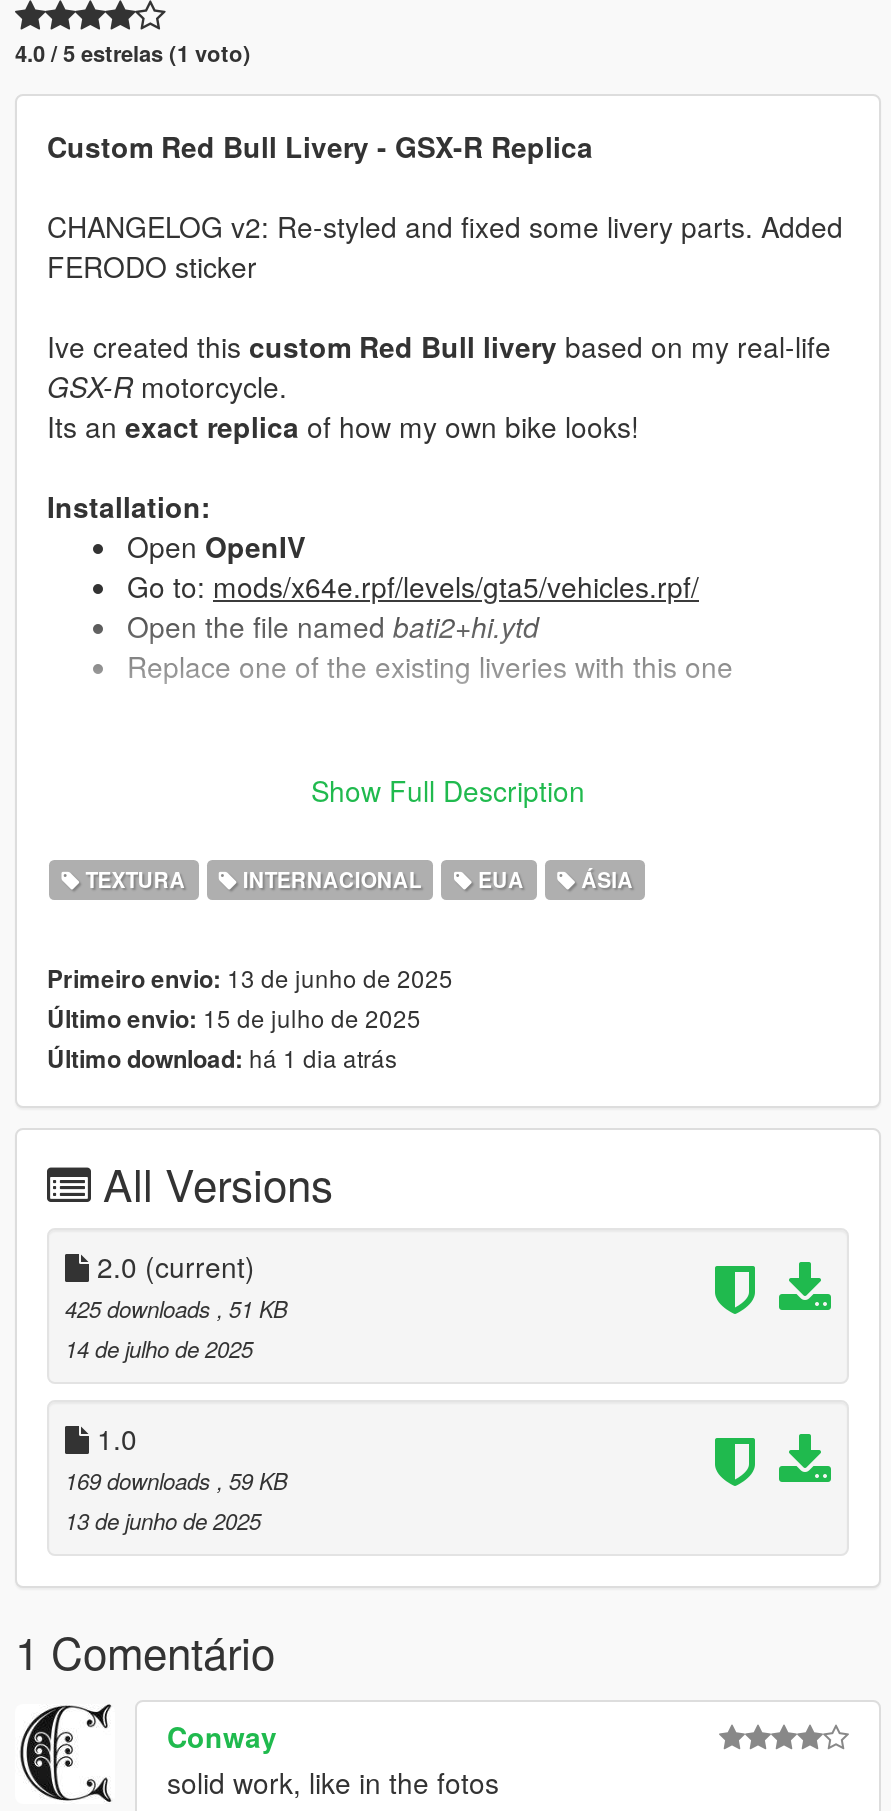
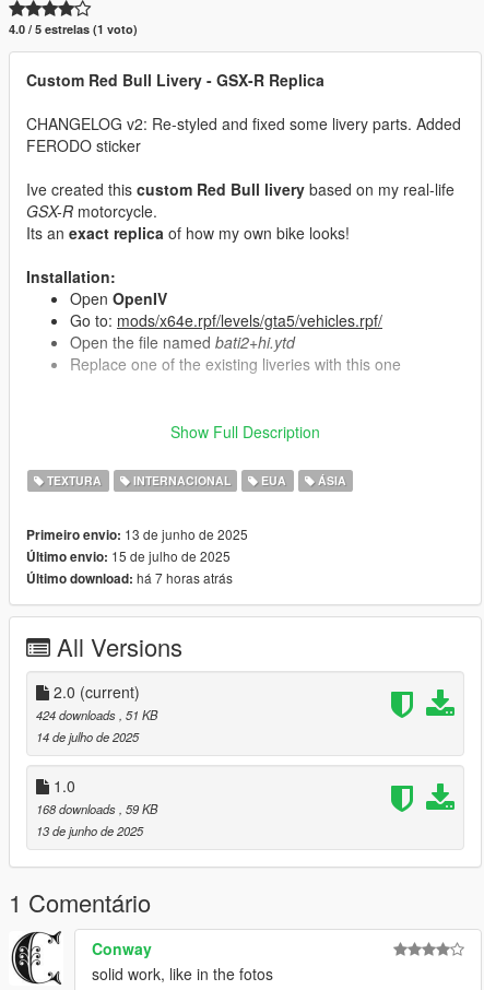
- Último download: há 1 dia atrás
+ Último download: há 7 horas atrás

- 425 downloads, 51 KB
+ 424 downloads, 51 KB

- 169 downloads, 59 KB
+ 168 downloads, 59 KB
